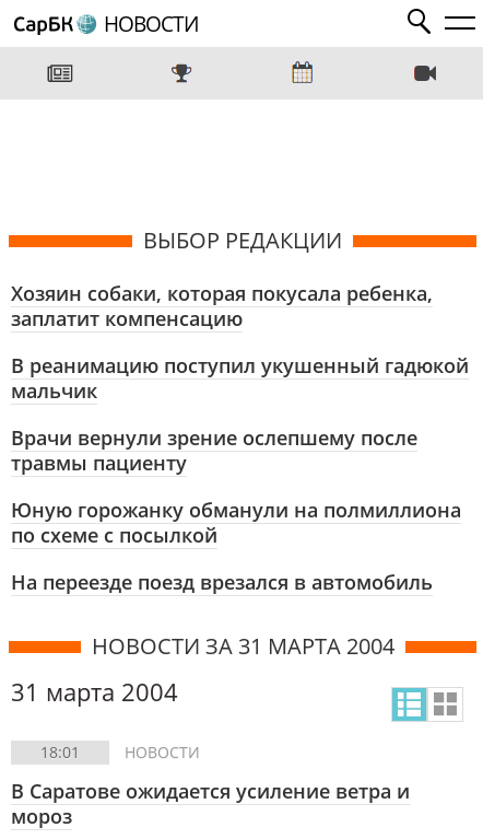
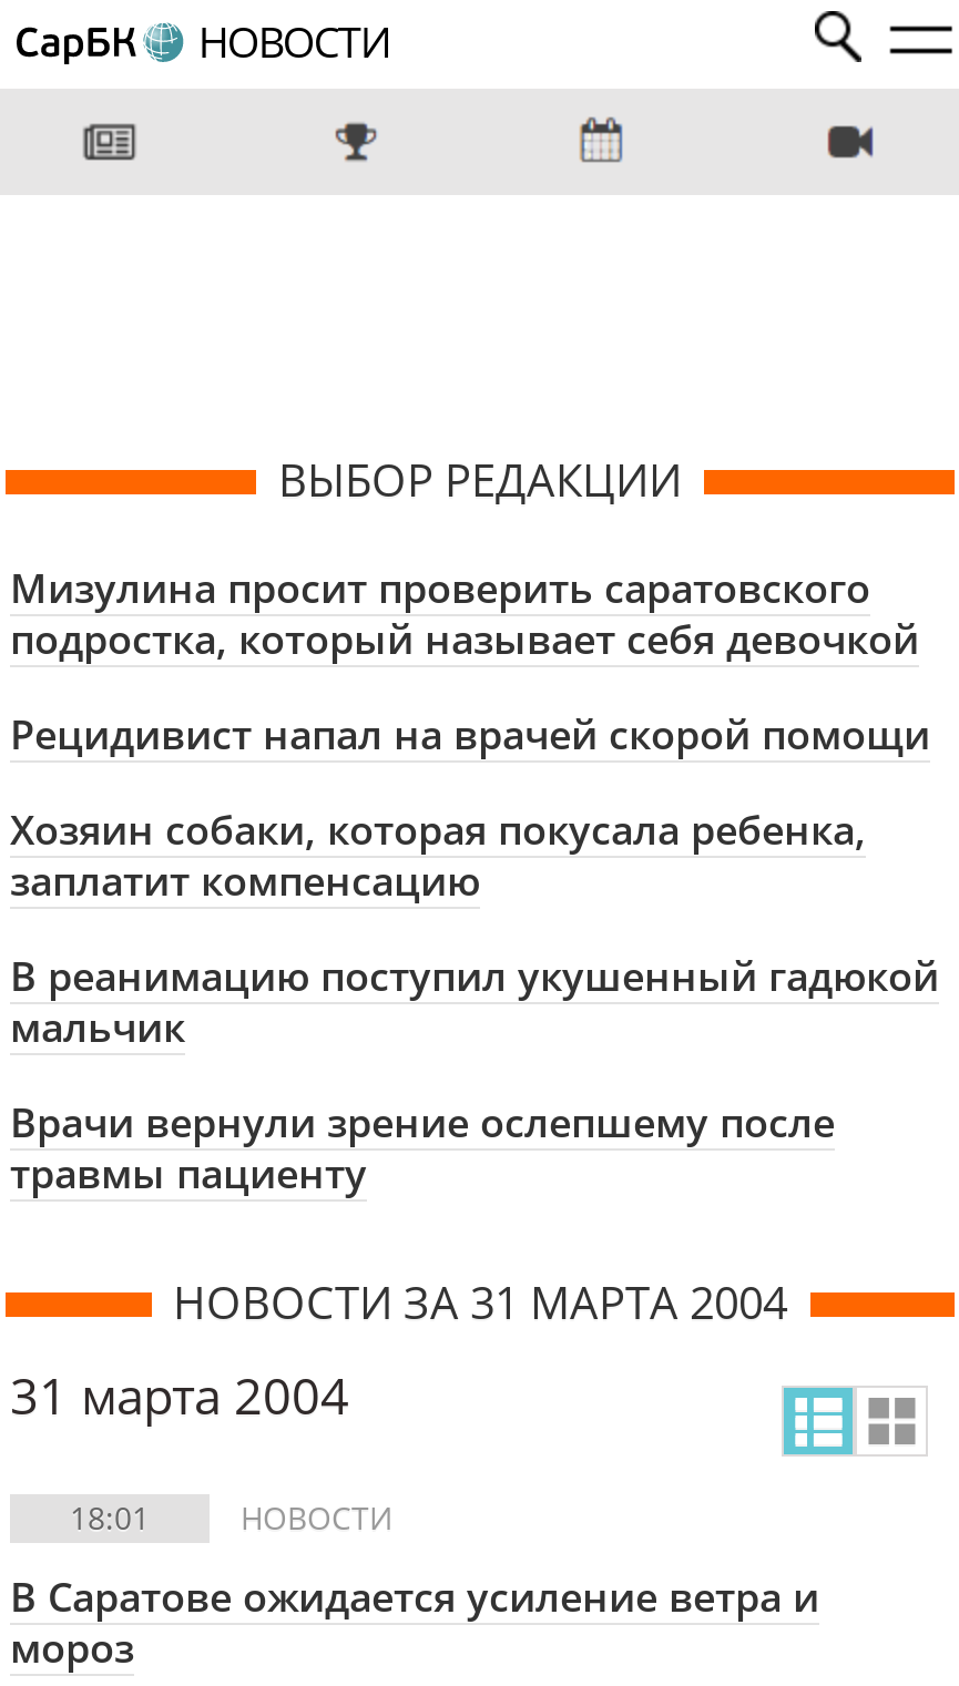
+ Мизулина просит проверить саратовского
+ подростка, который называет себя девочкой
+ Рецидивист напал на врачей скорой помощи

moved down: Хозяин собаки, которая покусала ребенка, | заплатит компенсацию | В реанимацию поступил укушенный гадюкой | мальчик | Врачи вернули зрение ослепшему после | травмы пациенту

- Юную горожанку обманули на полмиллиона
- по схеме с посылкой
- На переезде поезд врезался в автомобиль
